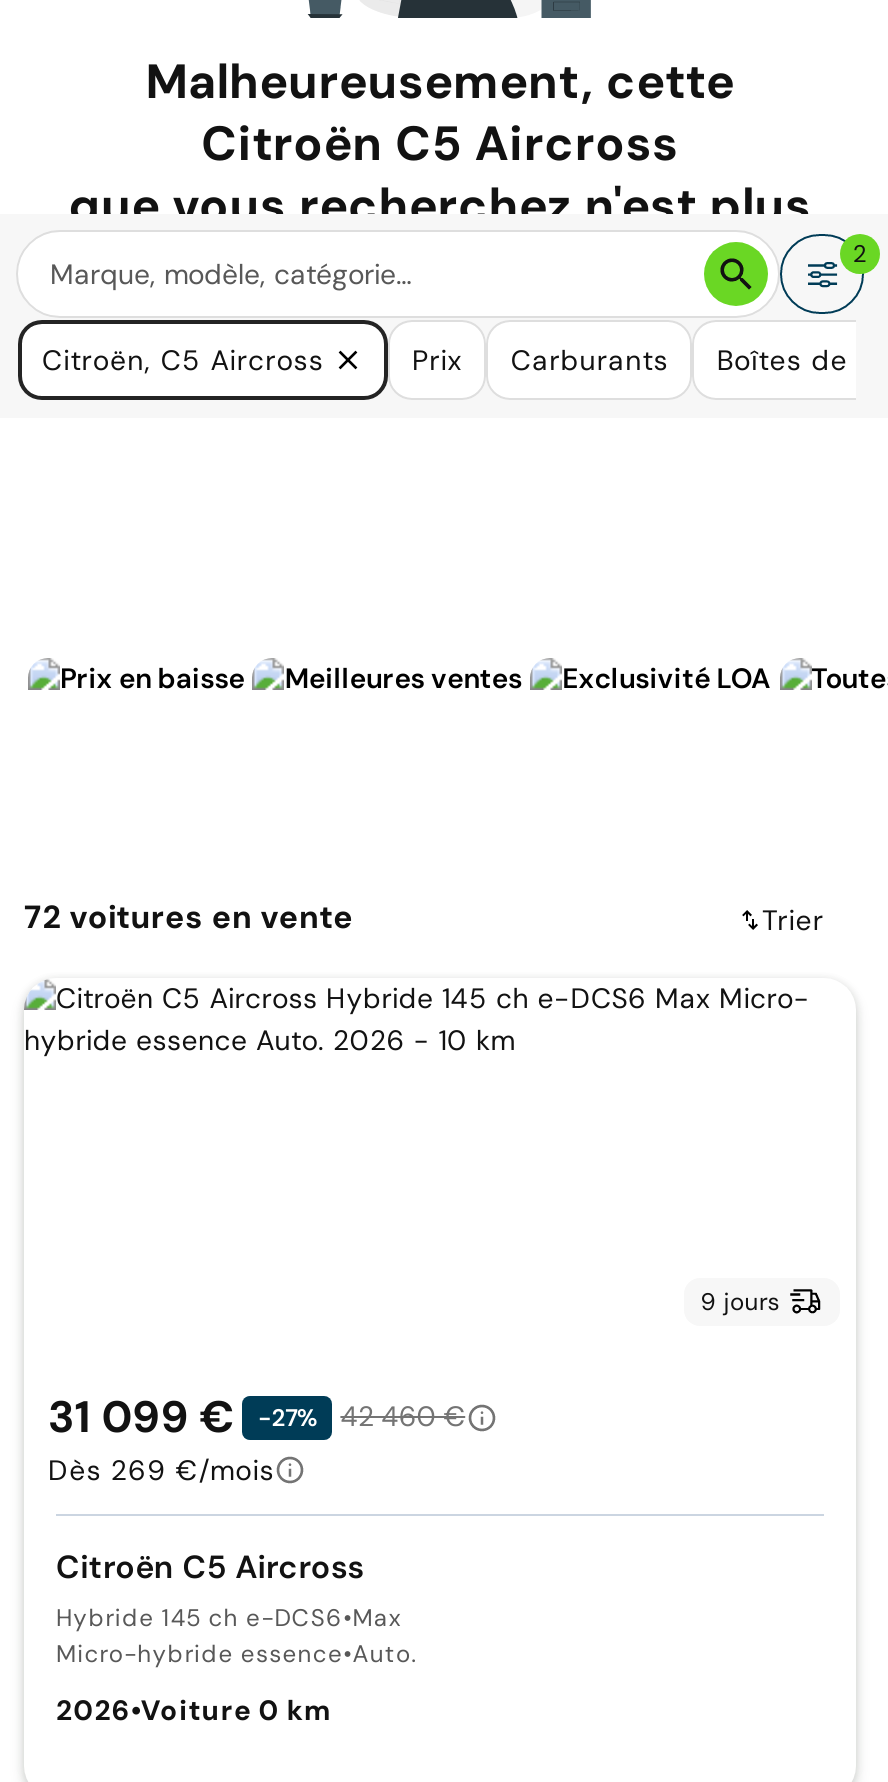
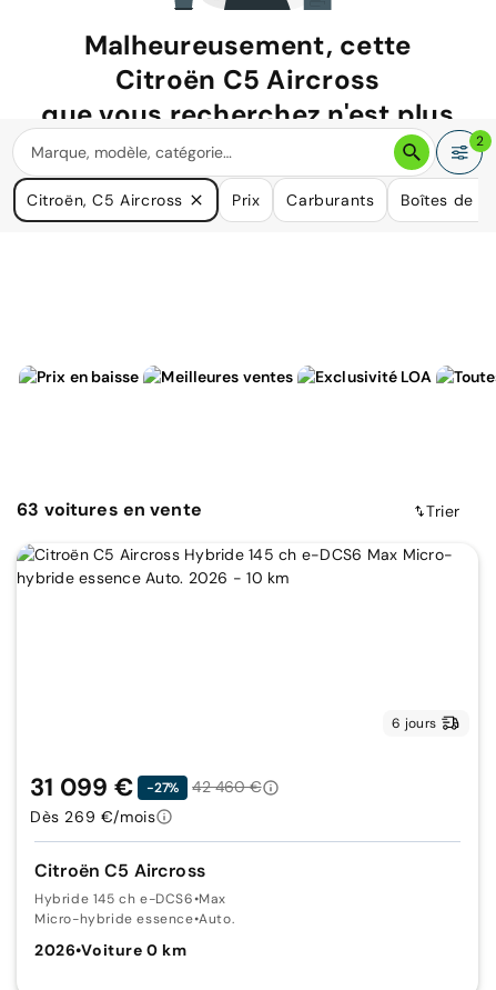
- 72 voitures en vente
+ 63 voitures en vente

- 9 jours
+ 6 jours
